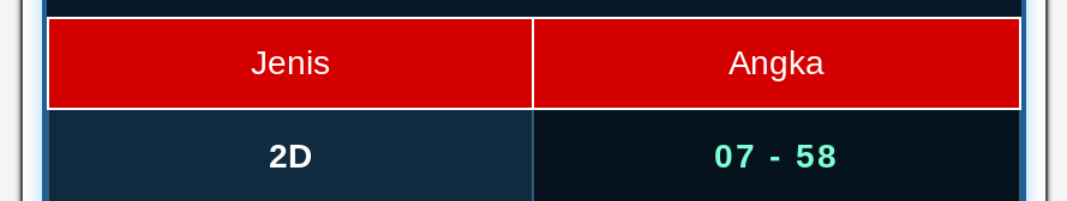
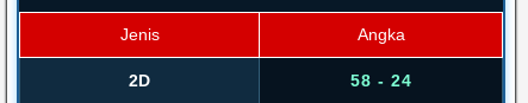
- 07 - 58
+ 58 - 24
